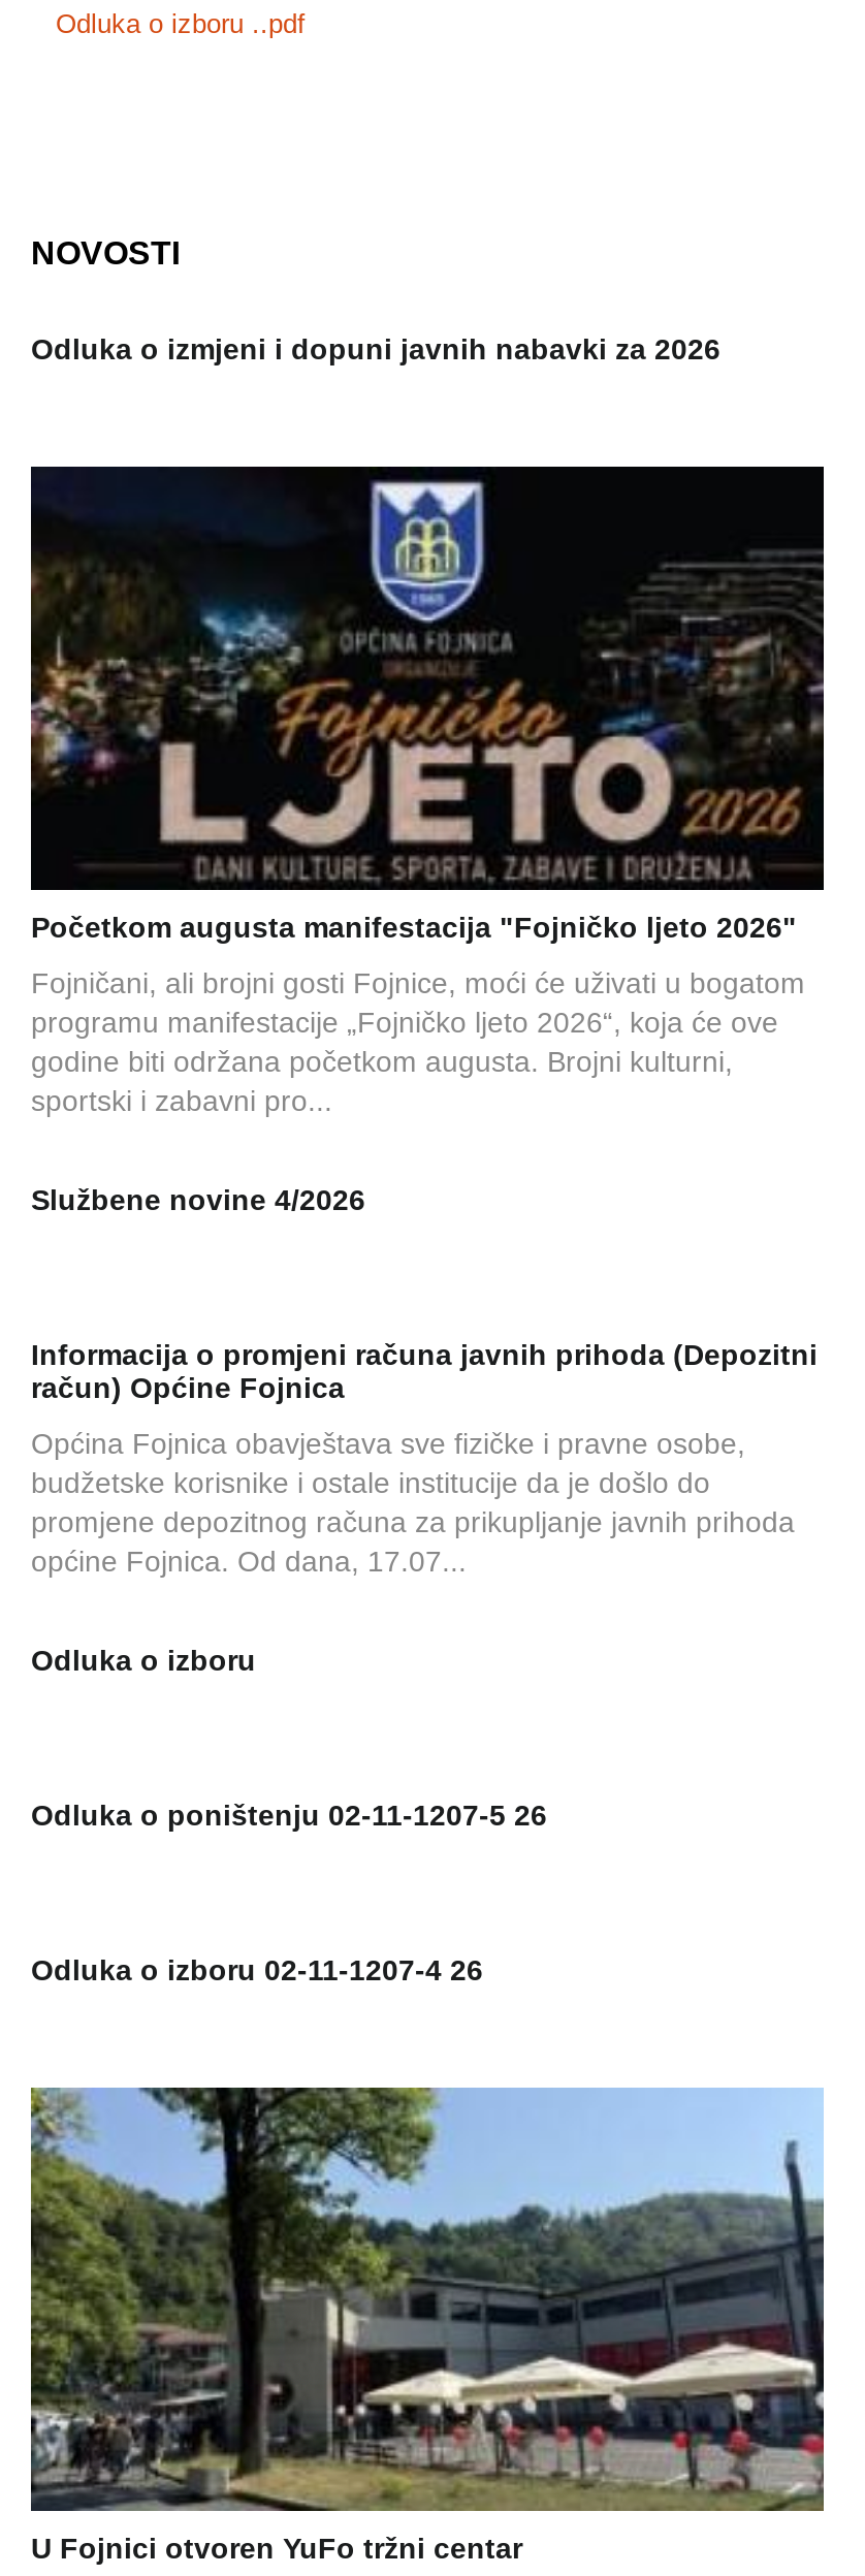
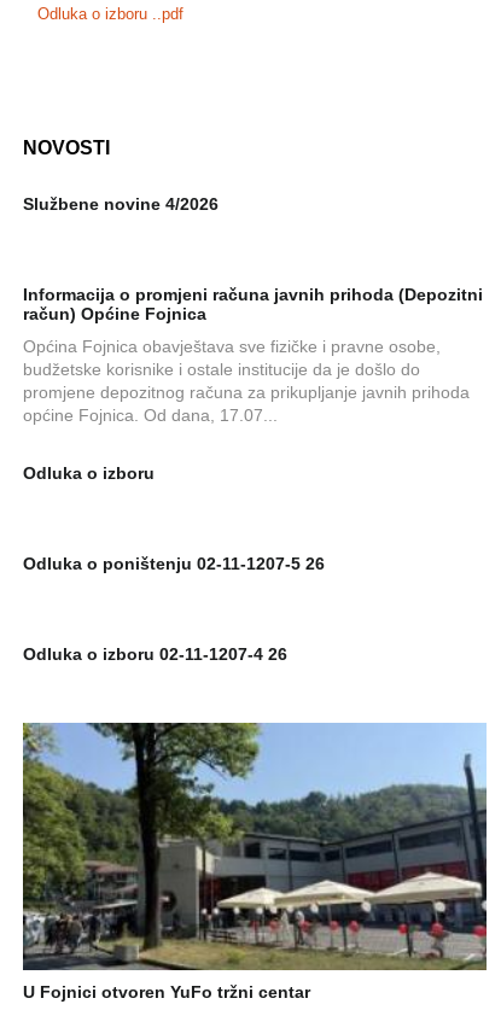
- Odluka o izmjeni i dopuni javnih nabavki za 2026

- [image]
- Početkom augusta manifestacija "Fojničko ljeto 2026"
- Fojničani, ali brojni gosti Fojnice, moći će uživati u bogatom
- programu manifestacije „Fojničko ljeto 2026“, koja će ove
- godine biti održana početkom augusta. Brojni kulturni,
- sportski i zabavni pro...
